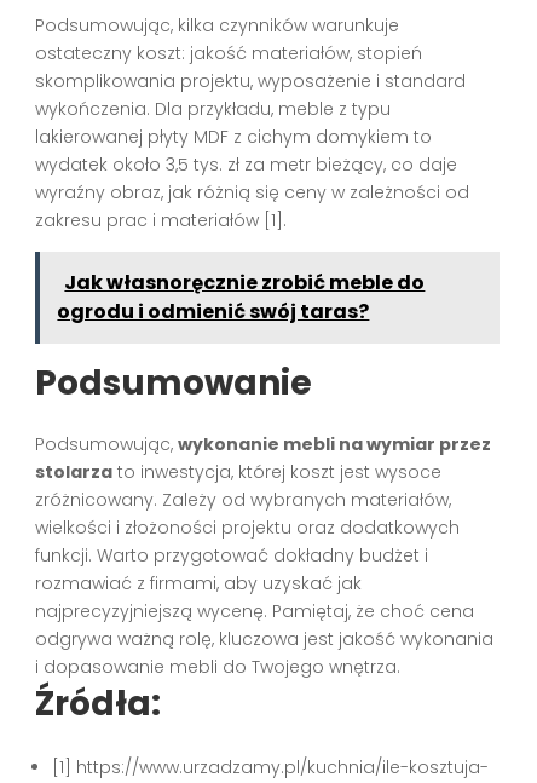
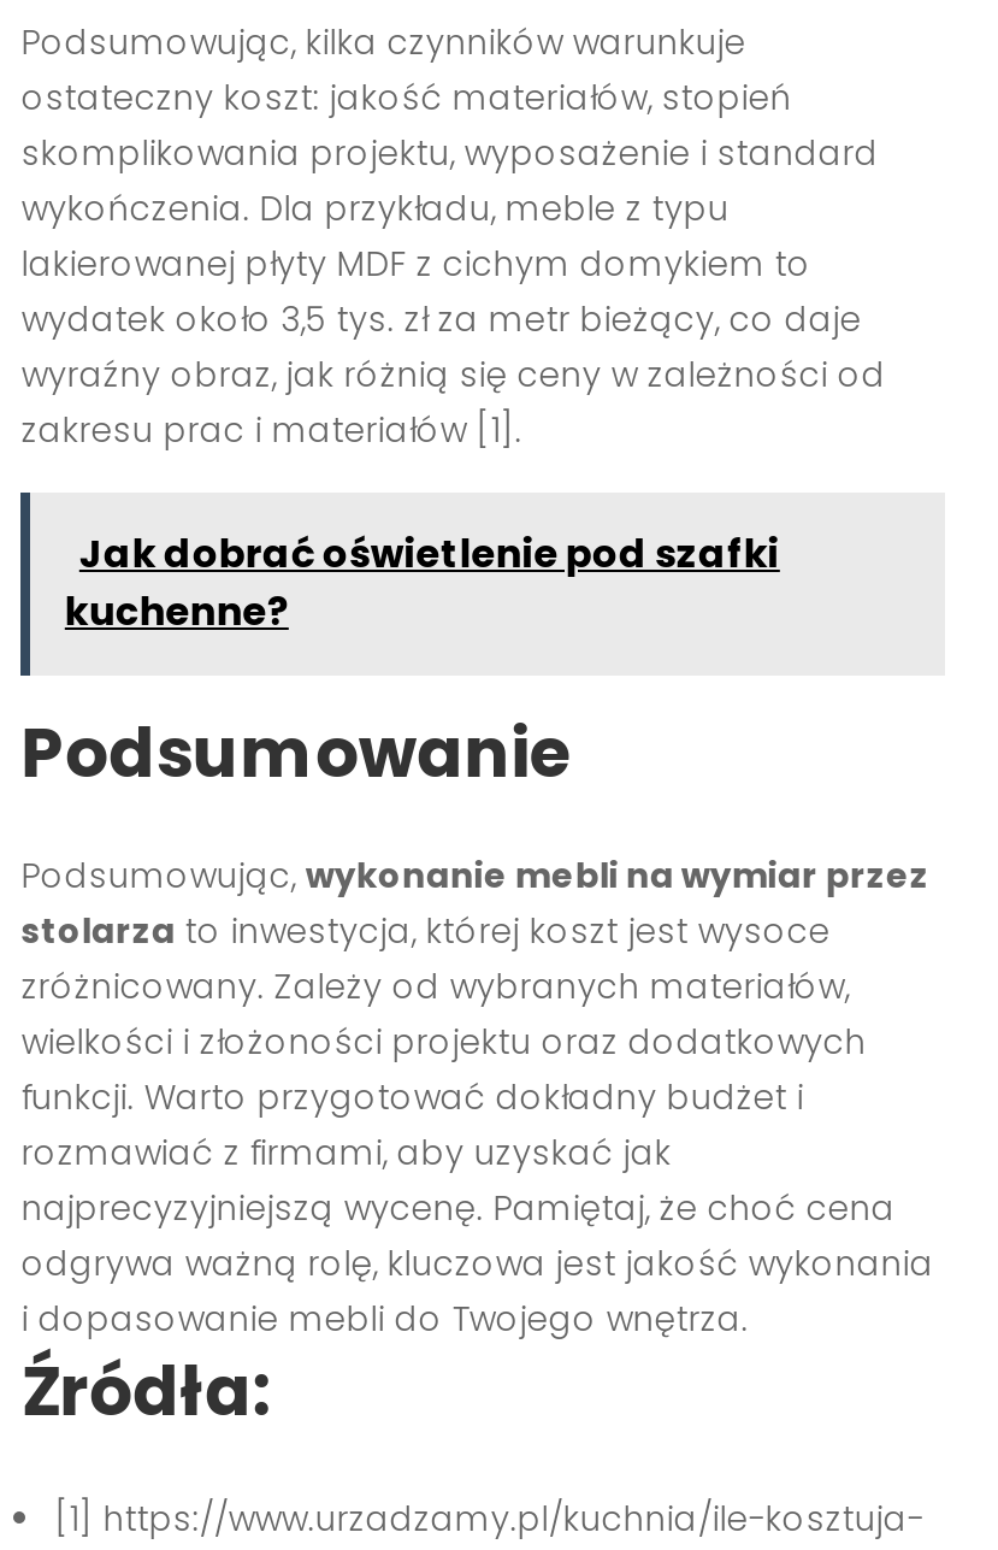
- Jak własnoręcznie zrobić meble do
- ogrodu i odmienić swój taras?
+ Jak dobrać oświetlenie pod szafki
+ kuchenne?
